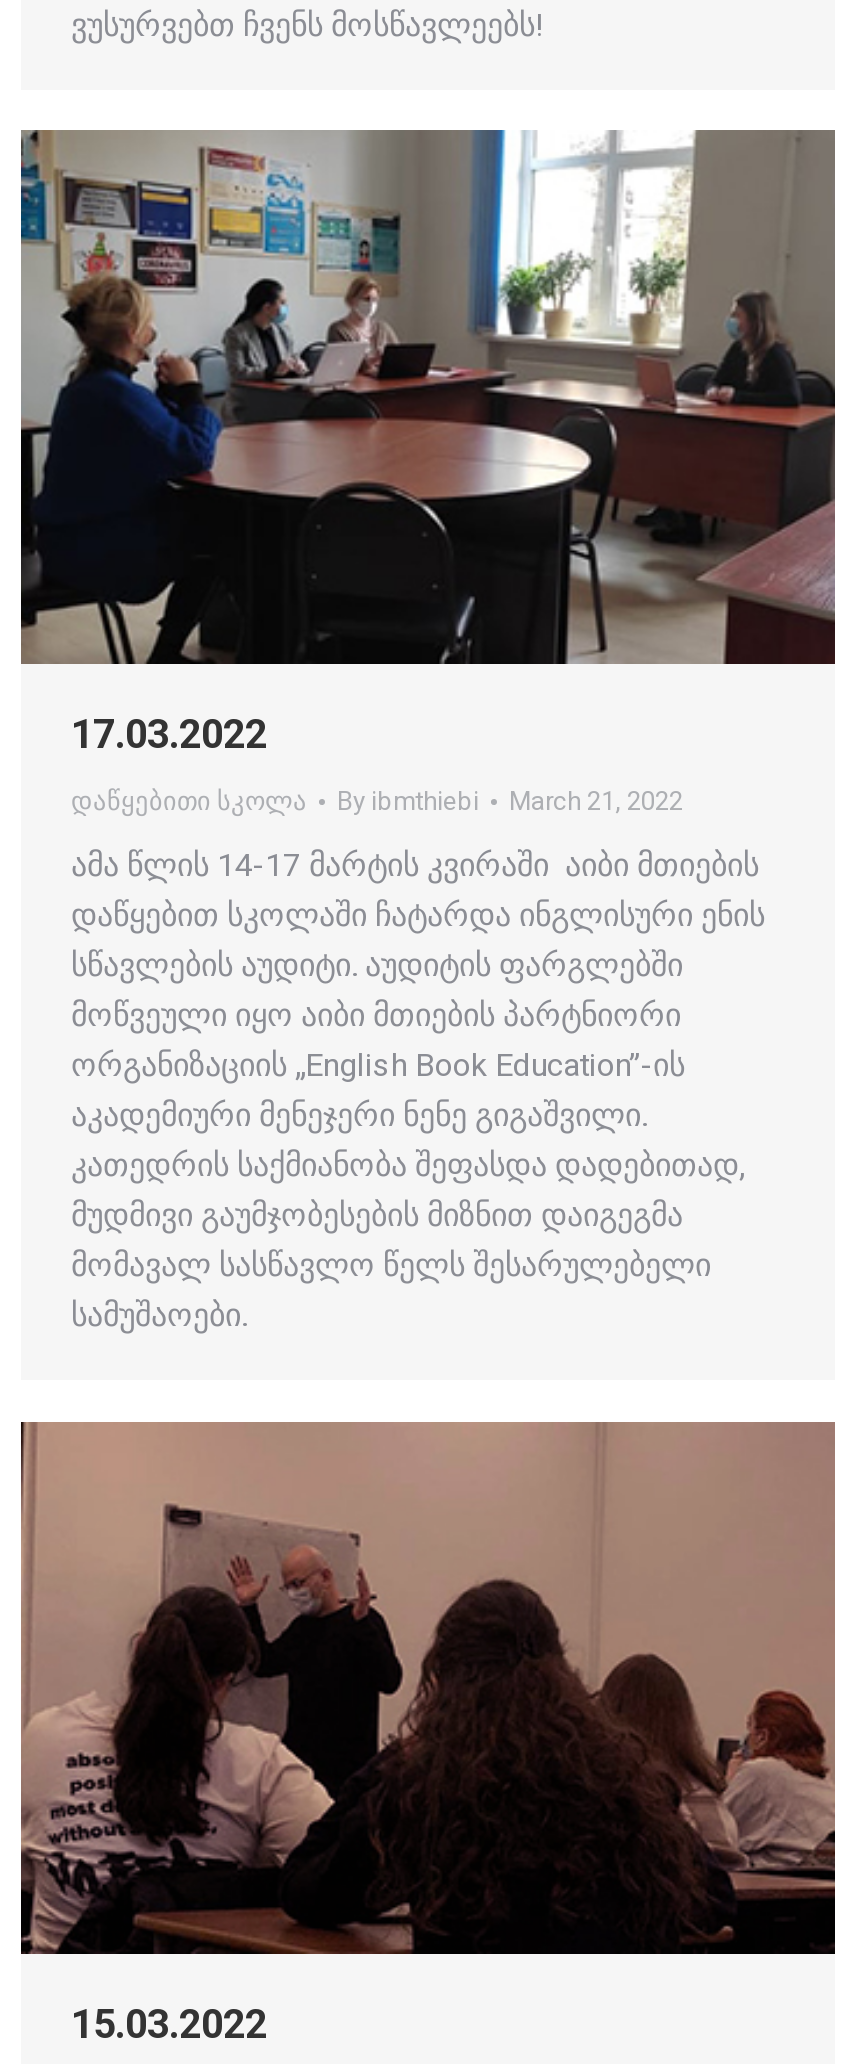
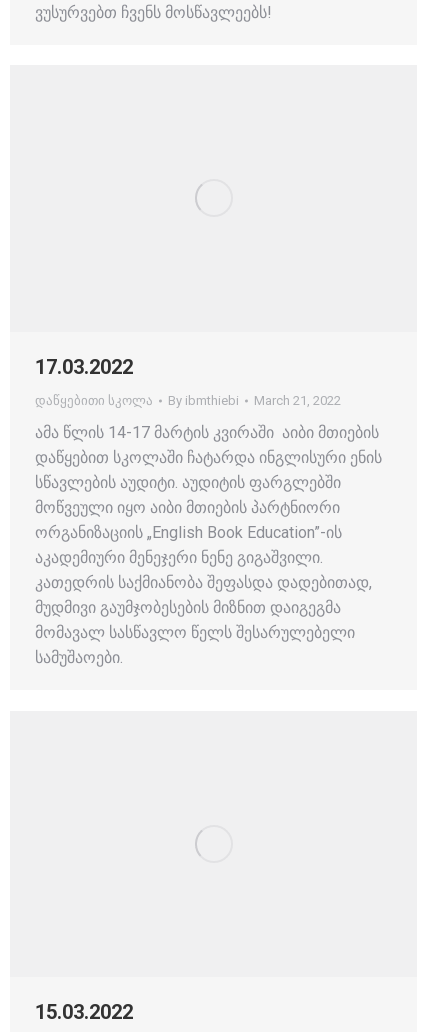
- [image]

- [image]
